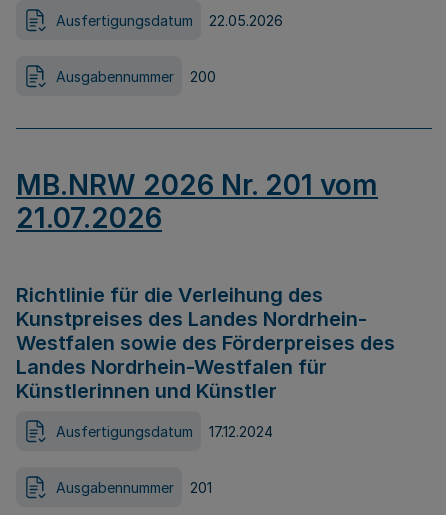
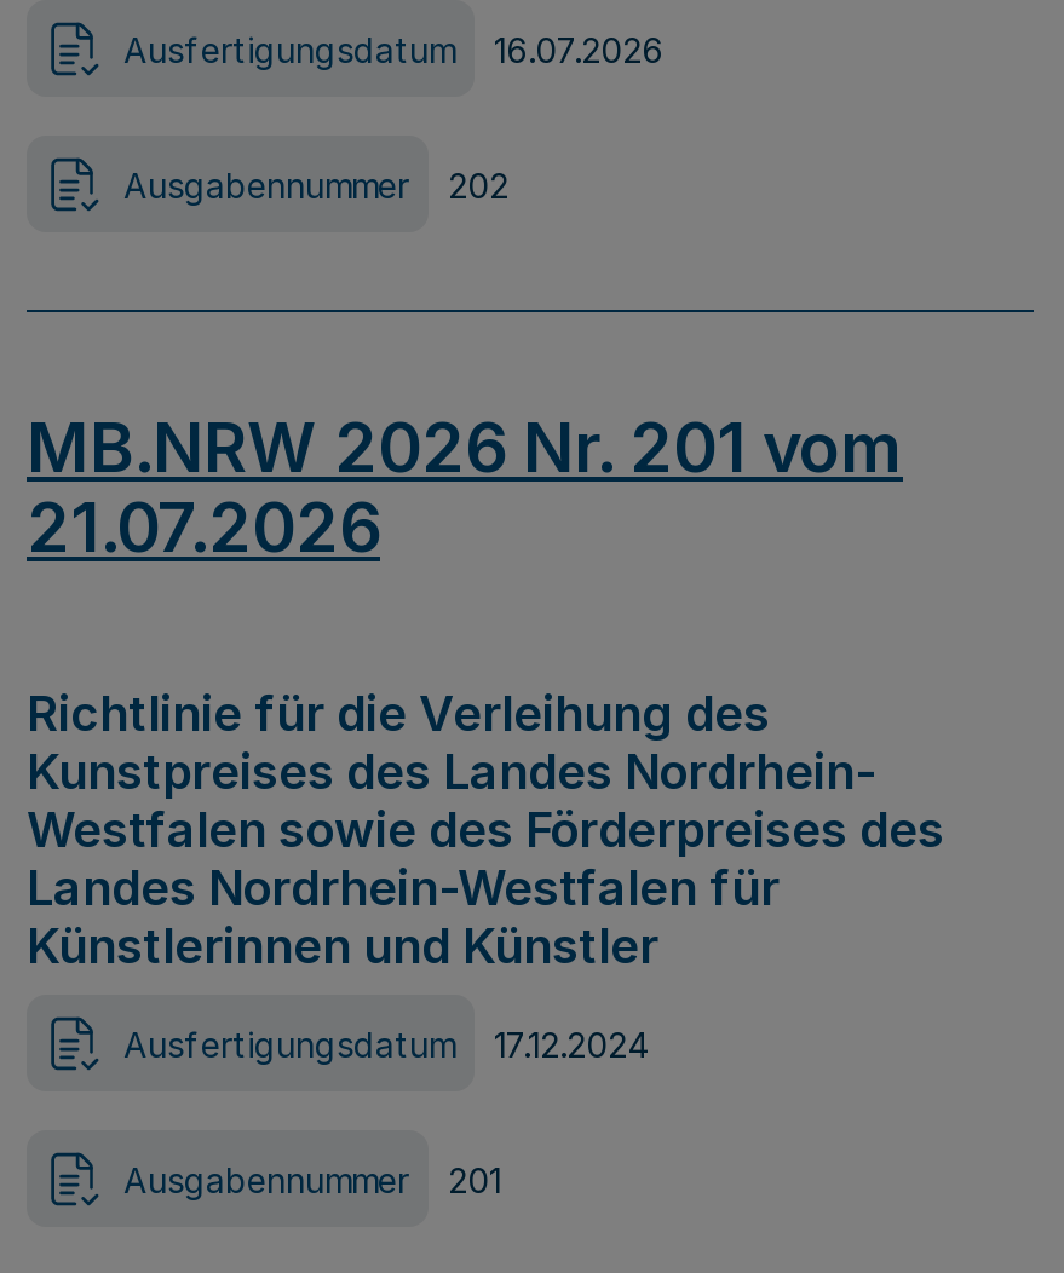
- Ausfertigungsdatum 22.05.2026
+ Ausfertigungsdatum 16.07.2026

- Ausgabennummer 200
+ Ausgabennummer 202
